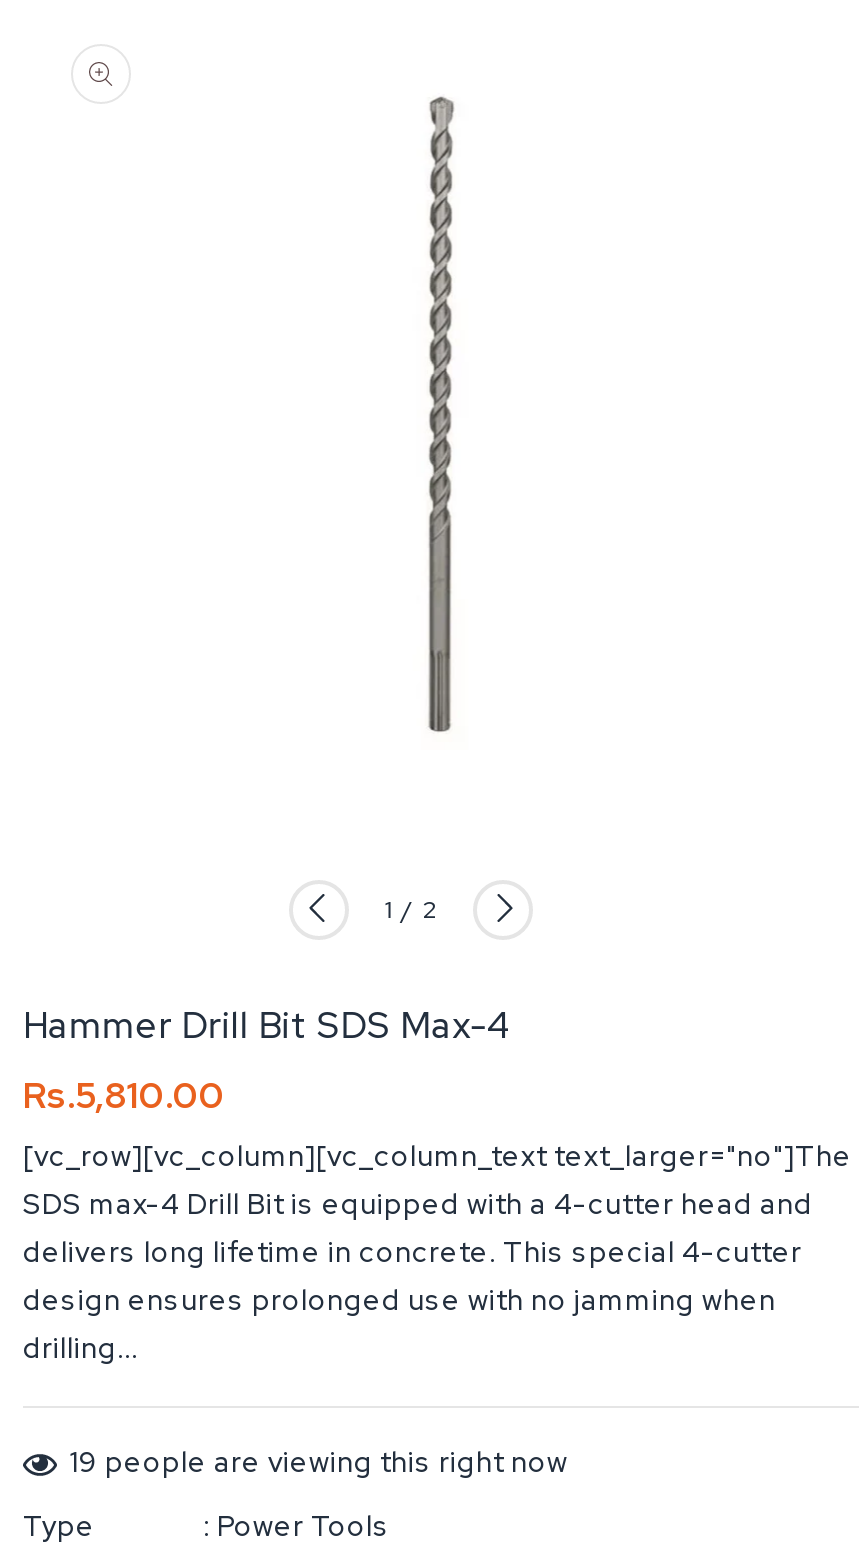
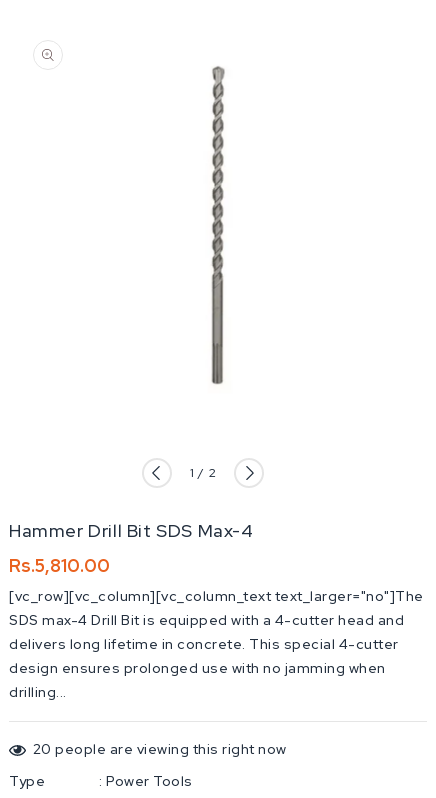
- 19 people are viewing this right now
+ 20 people are viewing this right now
